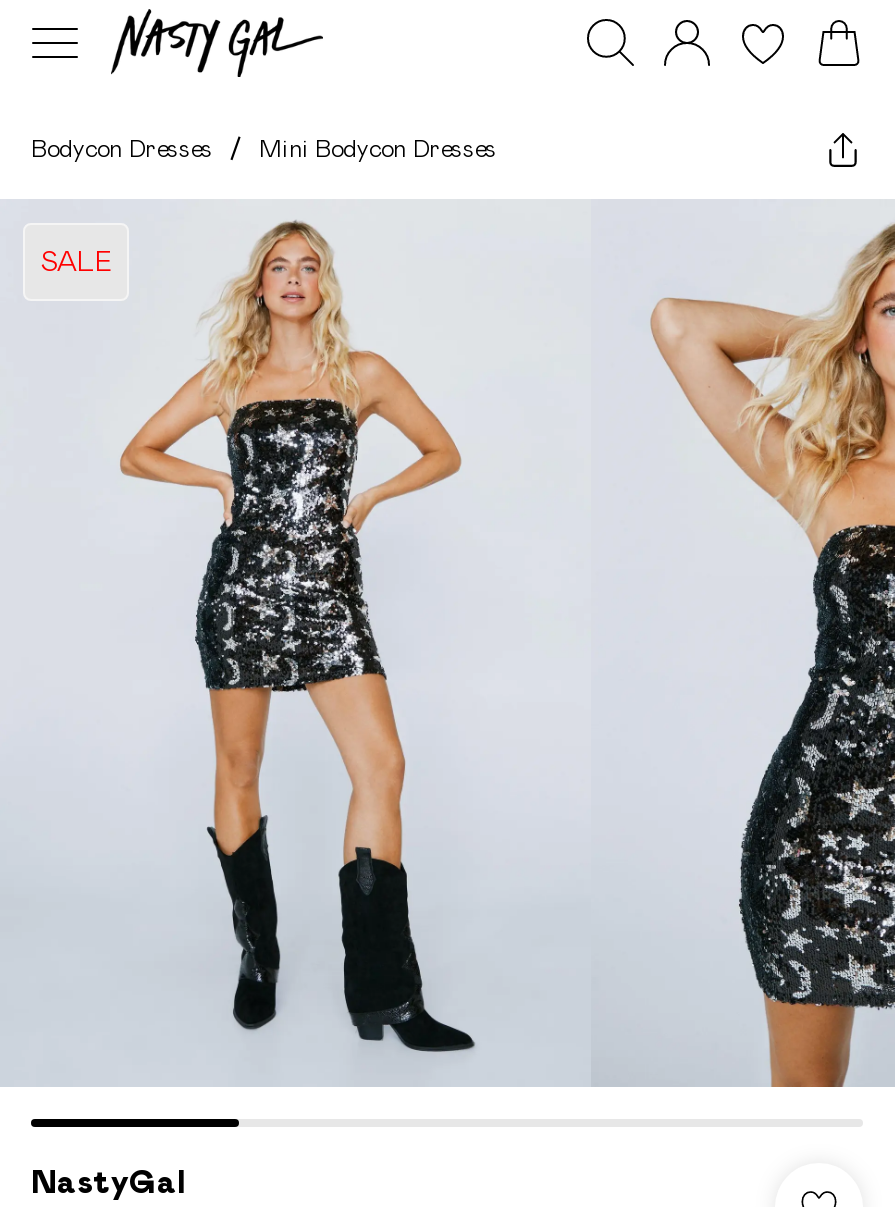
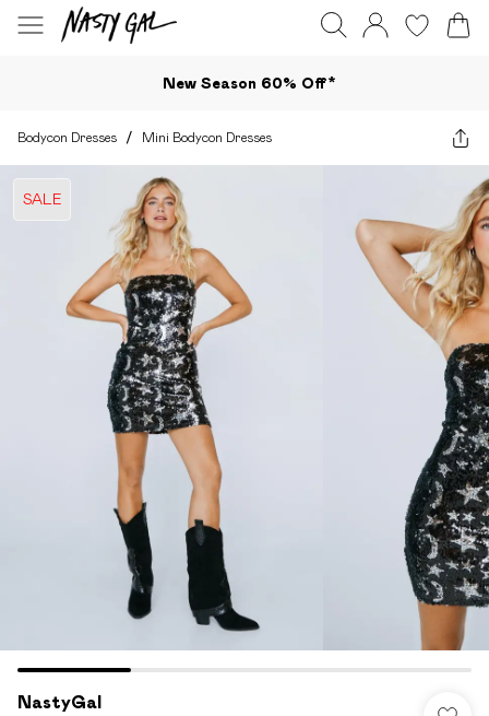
+ New Season 60% Off*
